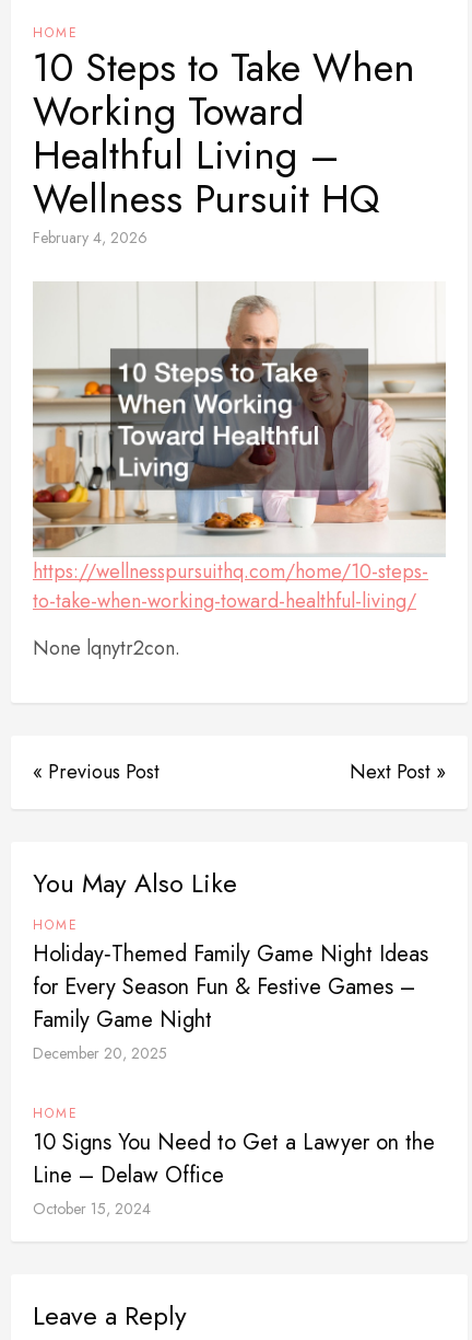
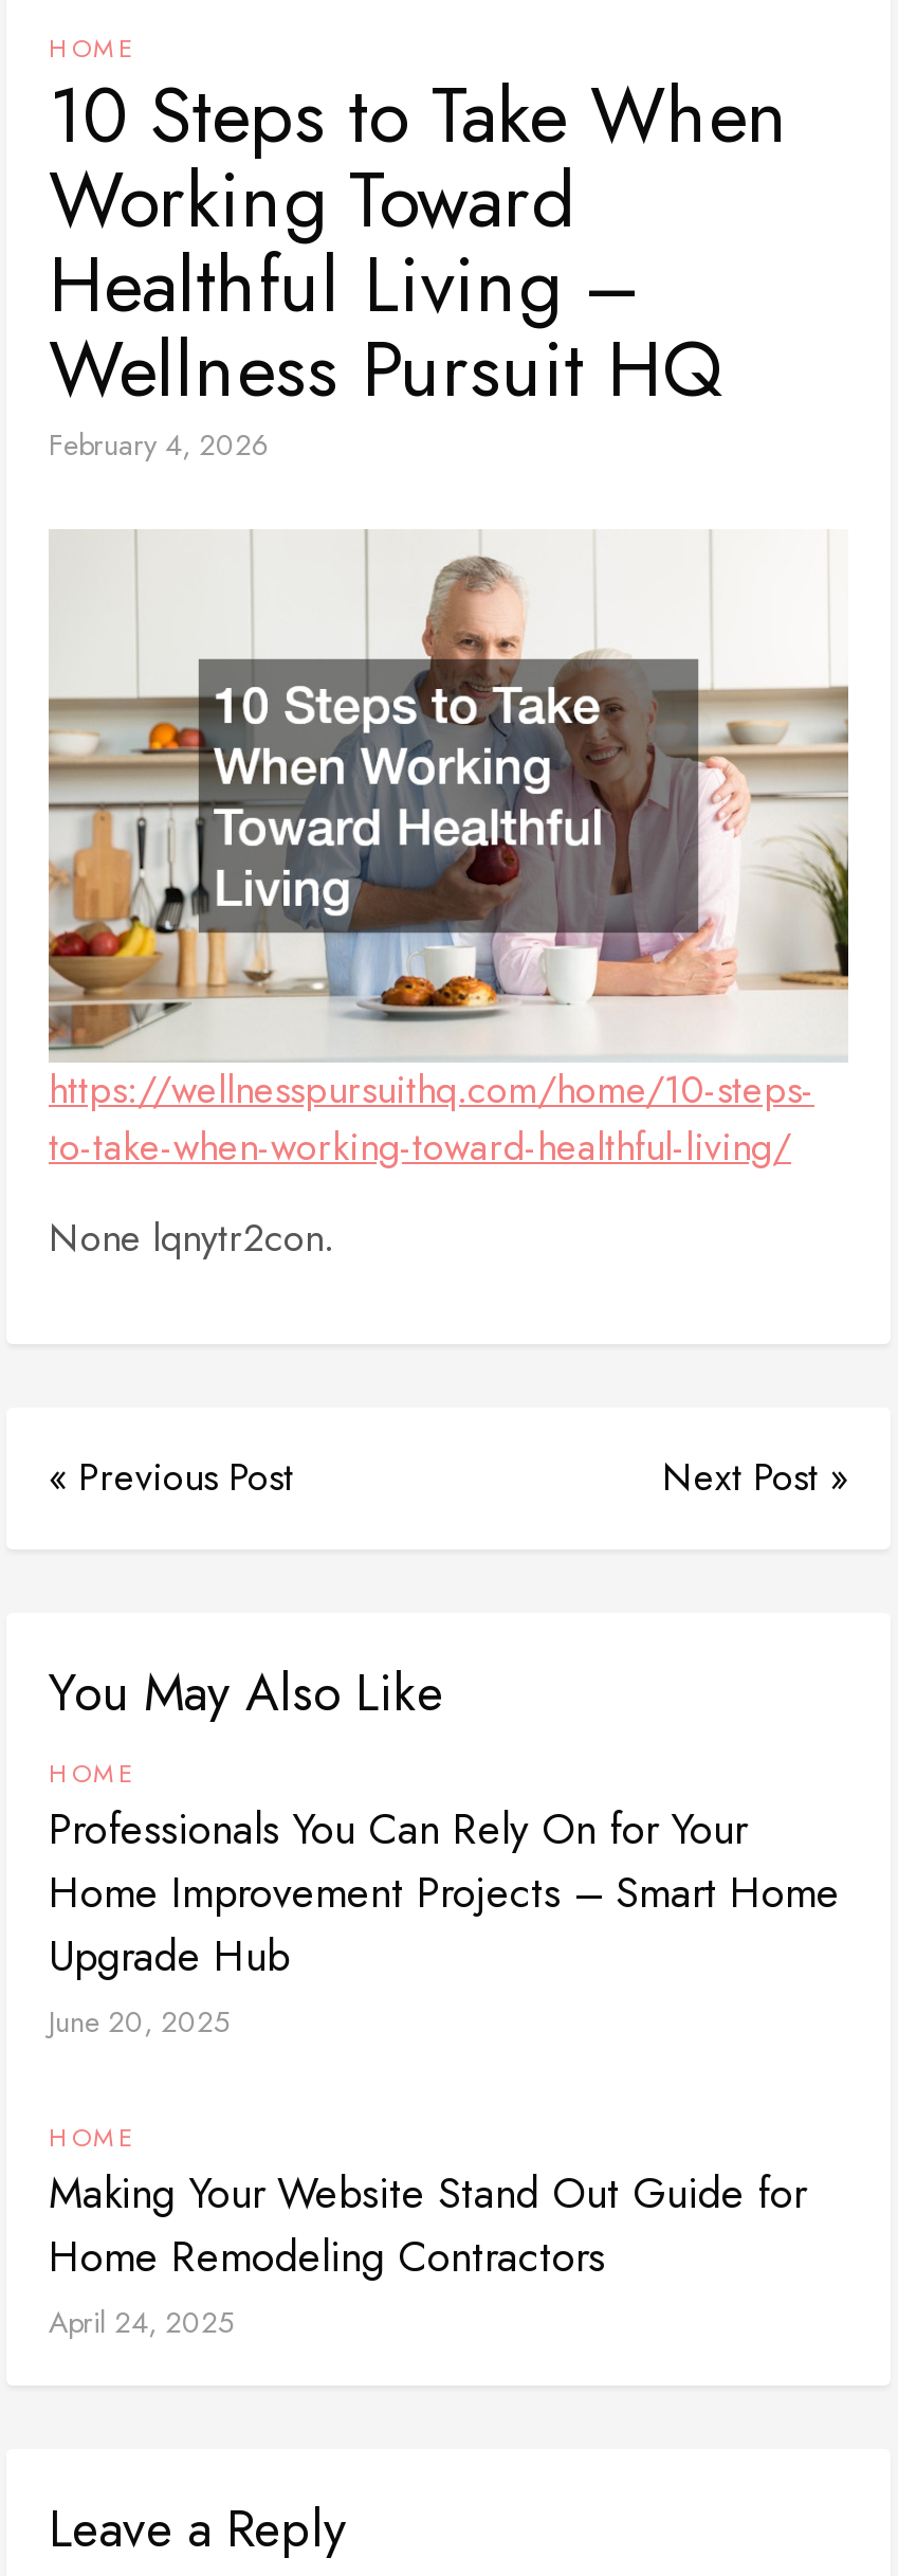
- Holiday‑Themed Family Game Night Ideas
- for Every Season Fun & Festive Games –
- Family Game Night
- December 20, 2025
+ Professionals You Can Rely On for Your
+ Home Improvement Projects – Smart Home
+ Upgrade Hub
+ June 20, 2025

- 10 Signs You Need to Get a Lawyer on the
- Line – Delaw Office
- October 15, 2024
+ Making Your Website Stand Out Guide for
+ Home Remodeling Contractors
+ April 24, 2025
